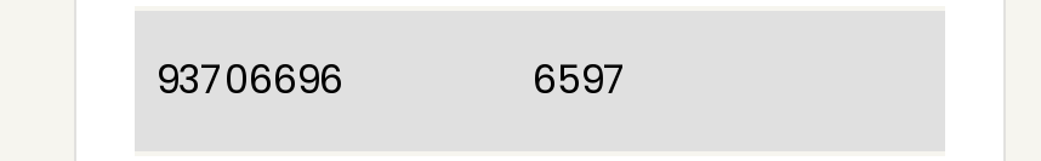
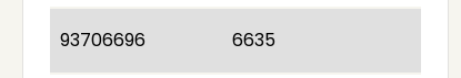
- 6597
+ 6635
